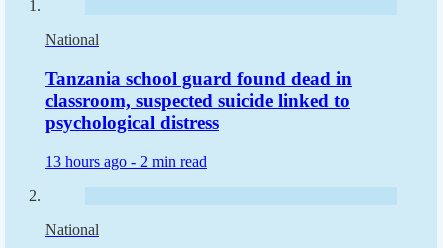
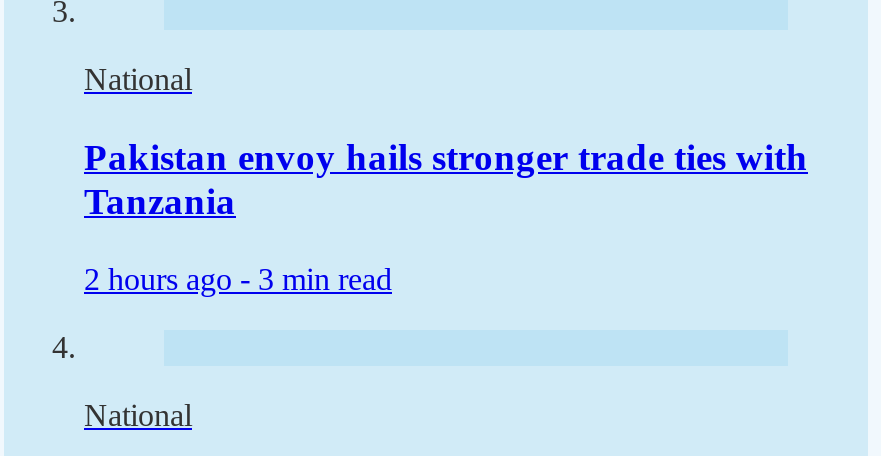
- Tanzania school guard found dead in
- classroom, suspected suicide linked to
- psychological distress
+ Pakistan envoy hails stronger trade ties with
+ Tanzania

- 13 hours ago - 2 min read
+ 2 hours ago - 3 min read
